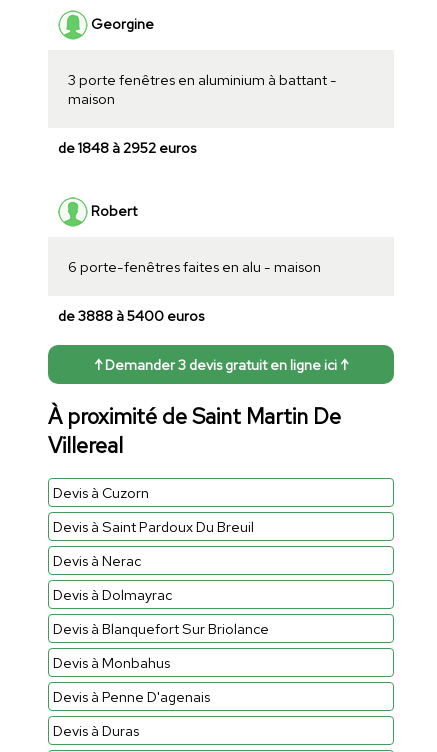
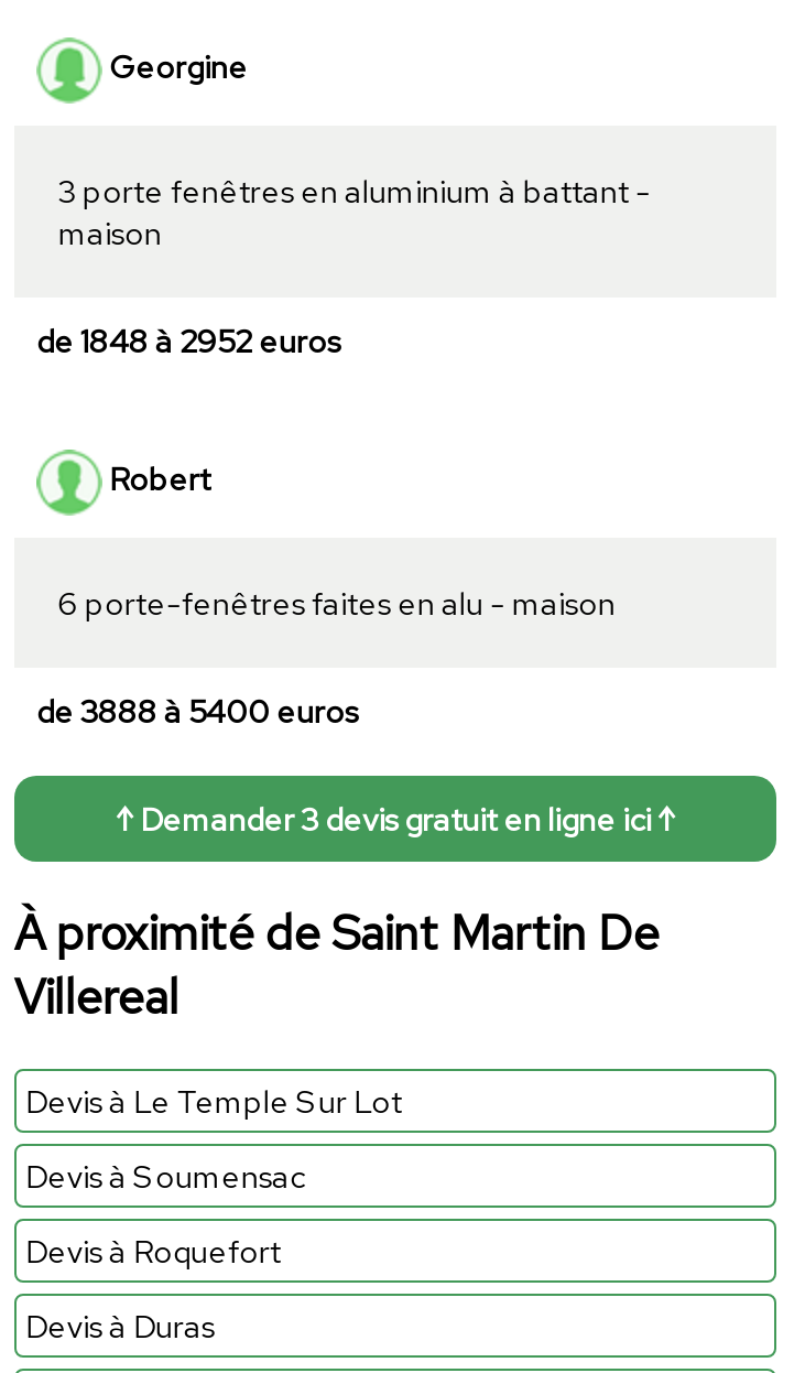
- Devis à Cuzorn
- Devis à Saint Pardoux Du Breuil
- Devis à Nerac
- Devis à Dolmayrac
- Devis à Blanquefort Sur Briolance
- Devis à Monbahus
- Devis à Penne D'agenais
+ Devis à Le Temple Sur Lot
+ Devis à Soumensac
+ Devis à Roquefort
